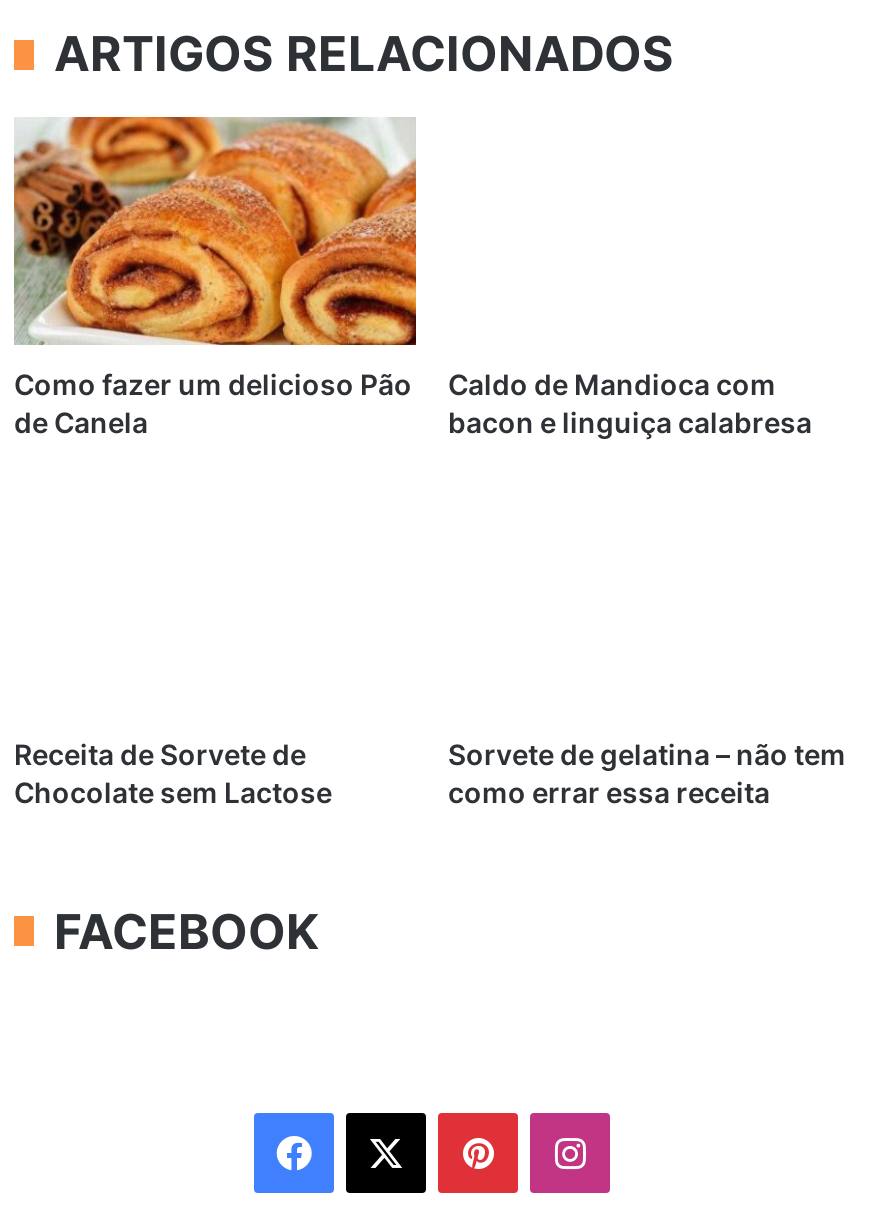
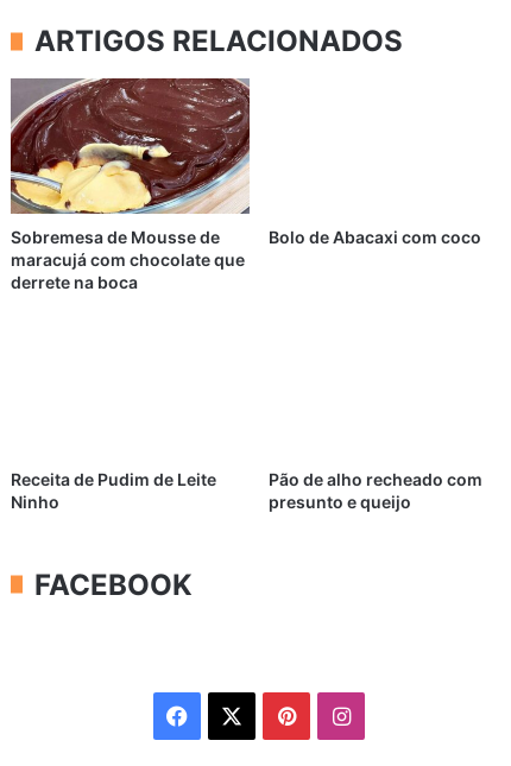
- [image]
- Como fazer um delicioso Pão
- de Canela
+ [image]
+ Sobremesa de Mousse de
+ maracujá com chocolate que
+ derrete na boca

- Caldo de Mandioca com
- bacon e linguiça calabresa
+ Bolo de Abacaxi com coco

- Receita de Sorvete de
- Chocolate sem Lactose
+ Receita de Pudim de Leite
+ Ninho

- Sorvete de gelatina – não tem
- como errar essa receita
+ Pão de alho recheado com
+ presunto e queijo
